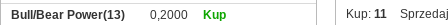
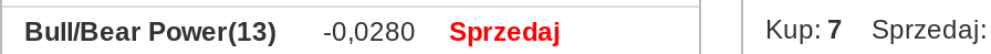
- 0,2000
- Kup
+ -0,0280
+ Sprzedaj

- Kup: 11
+ Kup: 7
